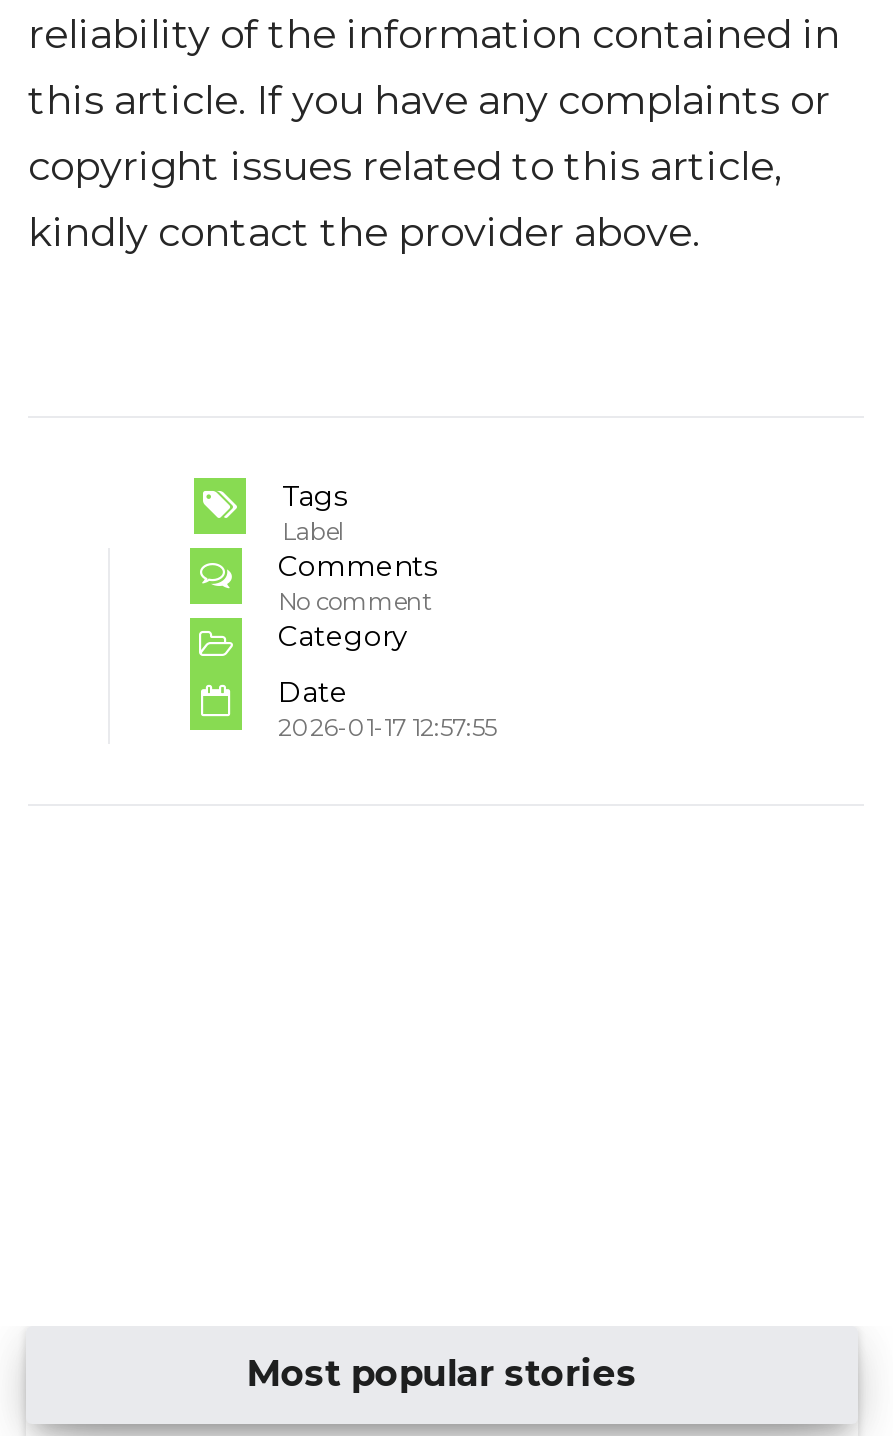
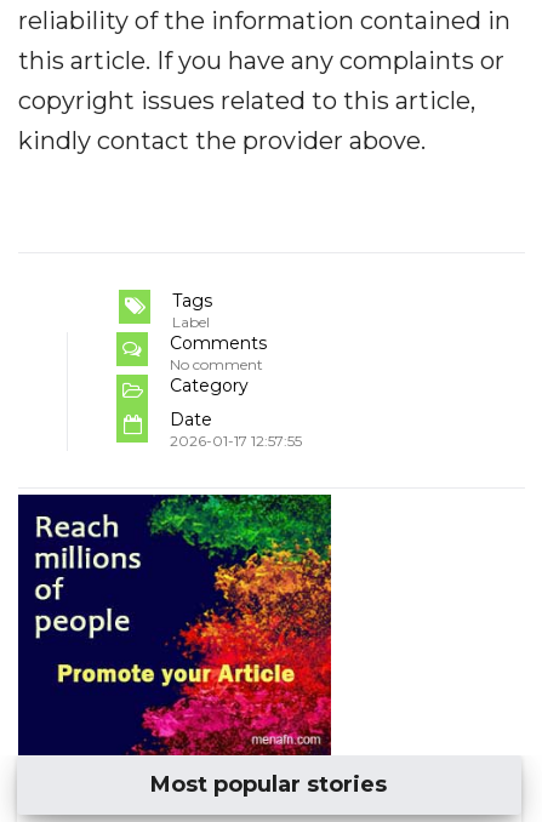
+ [image]
